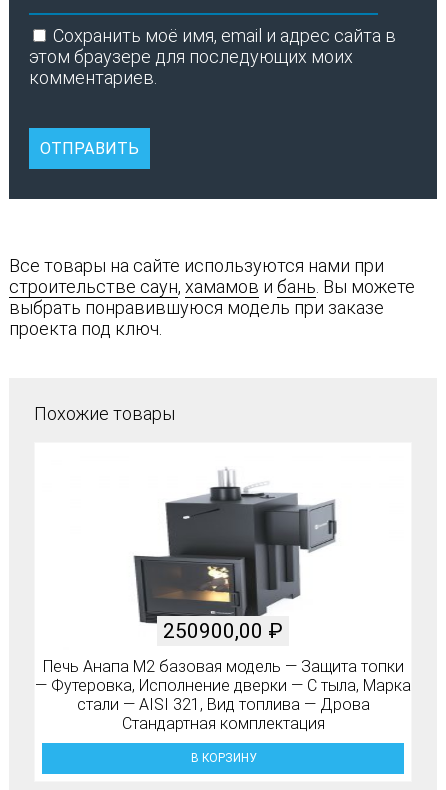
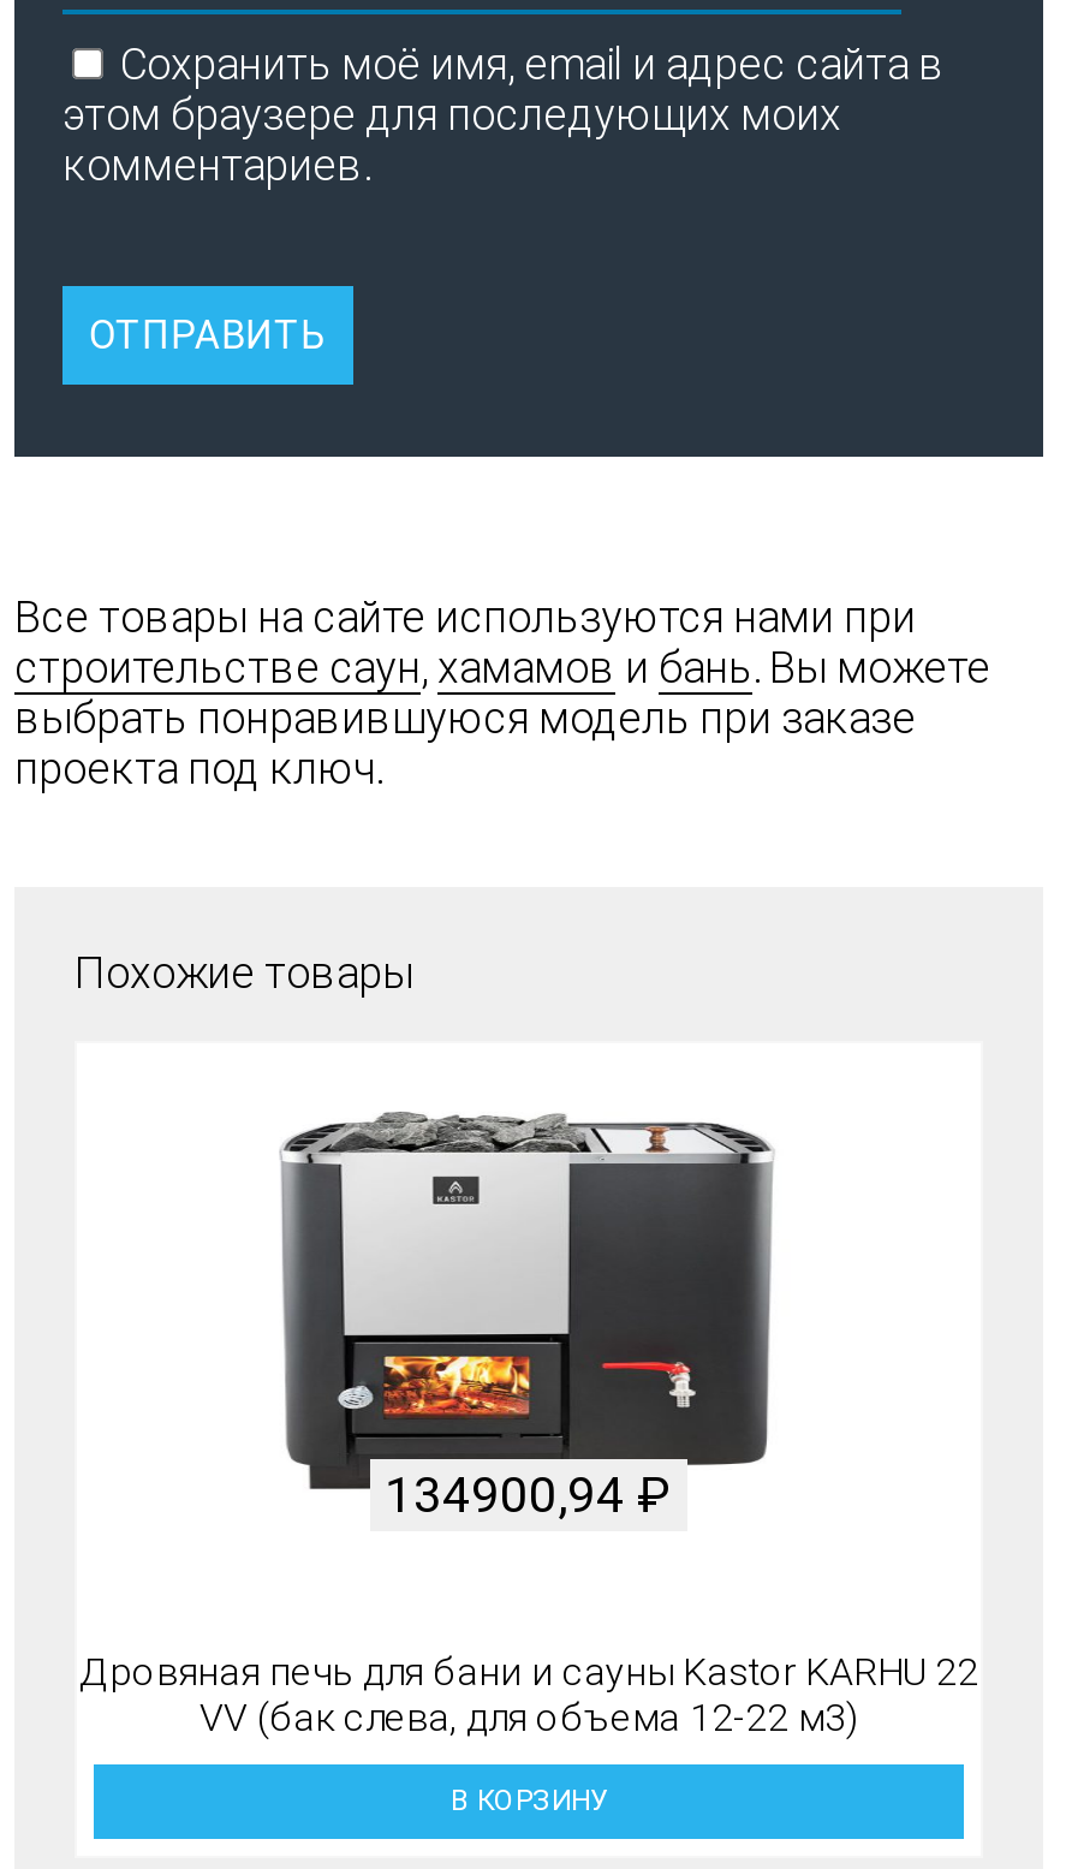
- [image]
- 250900,00 ₽
+ [image]
+ 134900,94 ₽

- Печь Анапа М2 базовая модель — Защита топки
- — Футеровка, Исполнение дверки — С тыла, Марка
- стали — AISI 321, Вид топлива — Дрова
- Стандартная комплектация
+ Дровяная печь для бани и сауны Kastor KARHU 22
+ VV (бак слева, для объема 12-22 м3)
